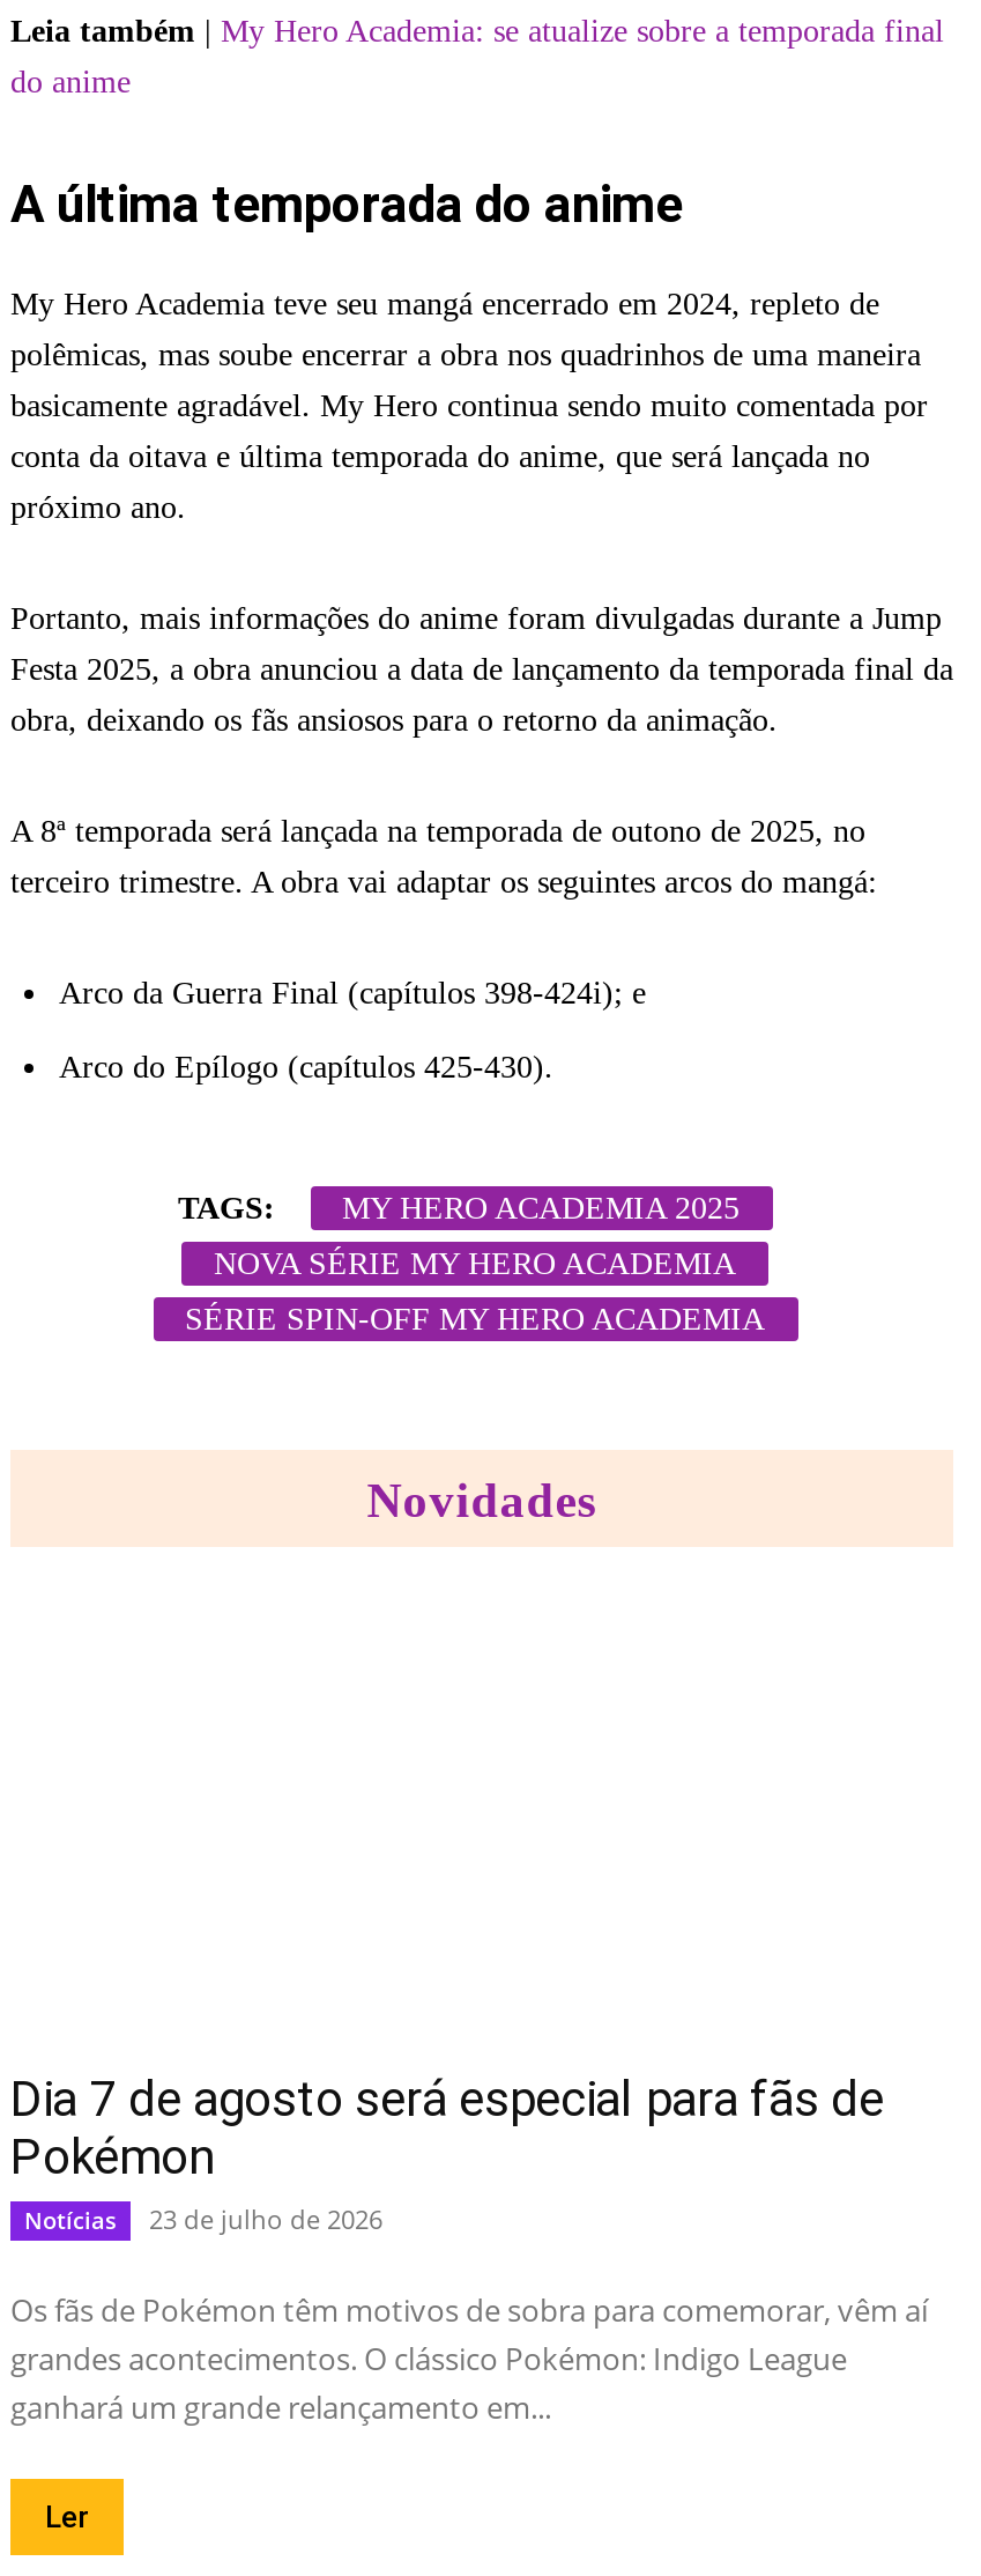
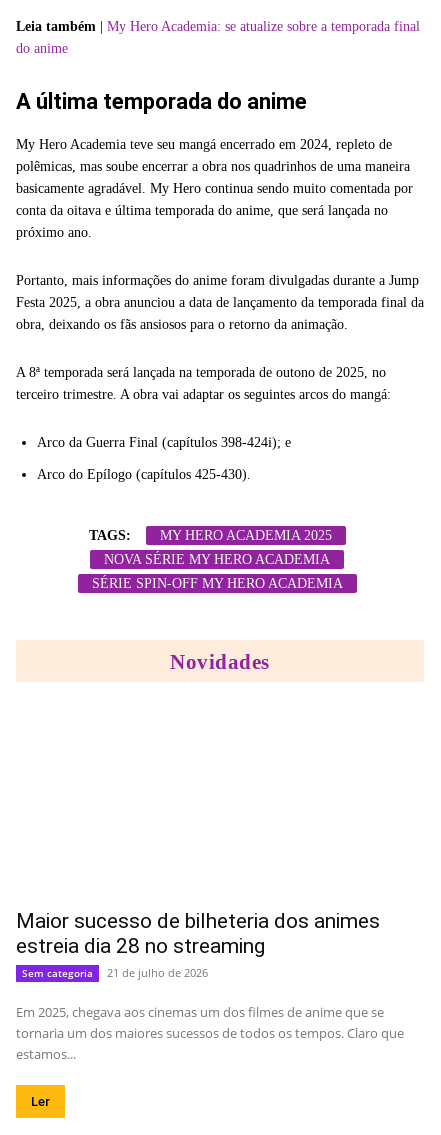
- Dia 7 de agosto será especial para fãs de
- Pokémon
- Notícias
- 23 de julho de 2026
+ Maior sucesso de bilheteria dos animes
+ estreia dia 28 no streaming
+ Sem categoria
+ 21 de julho de 2026

- Os fãs de Pokémon têm motivos de sobra para comemorar, vêm aí
- grandes acontecimentos. O clássico Pokémon: Indigo League
- ganhará um grande relançamento em...
+ Em 2025, chegava aos cinemas um dos filmes de anime que se
+ tornaria um dos maiores sucessos de todos os tempos. Claro que
+ estamos...
